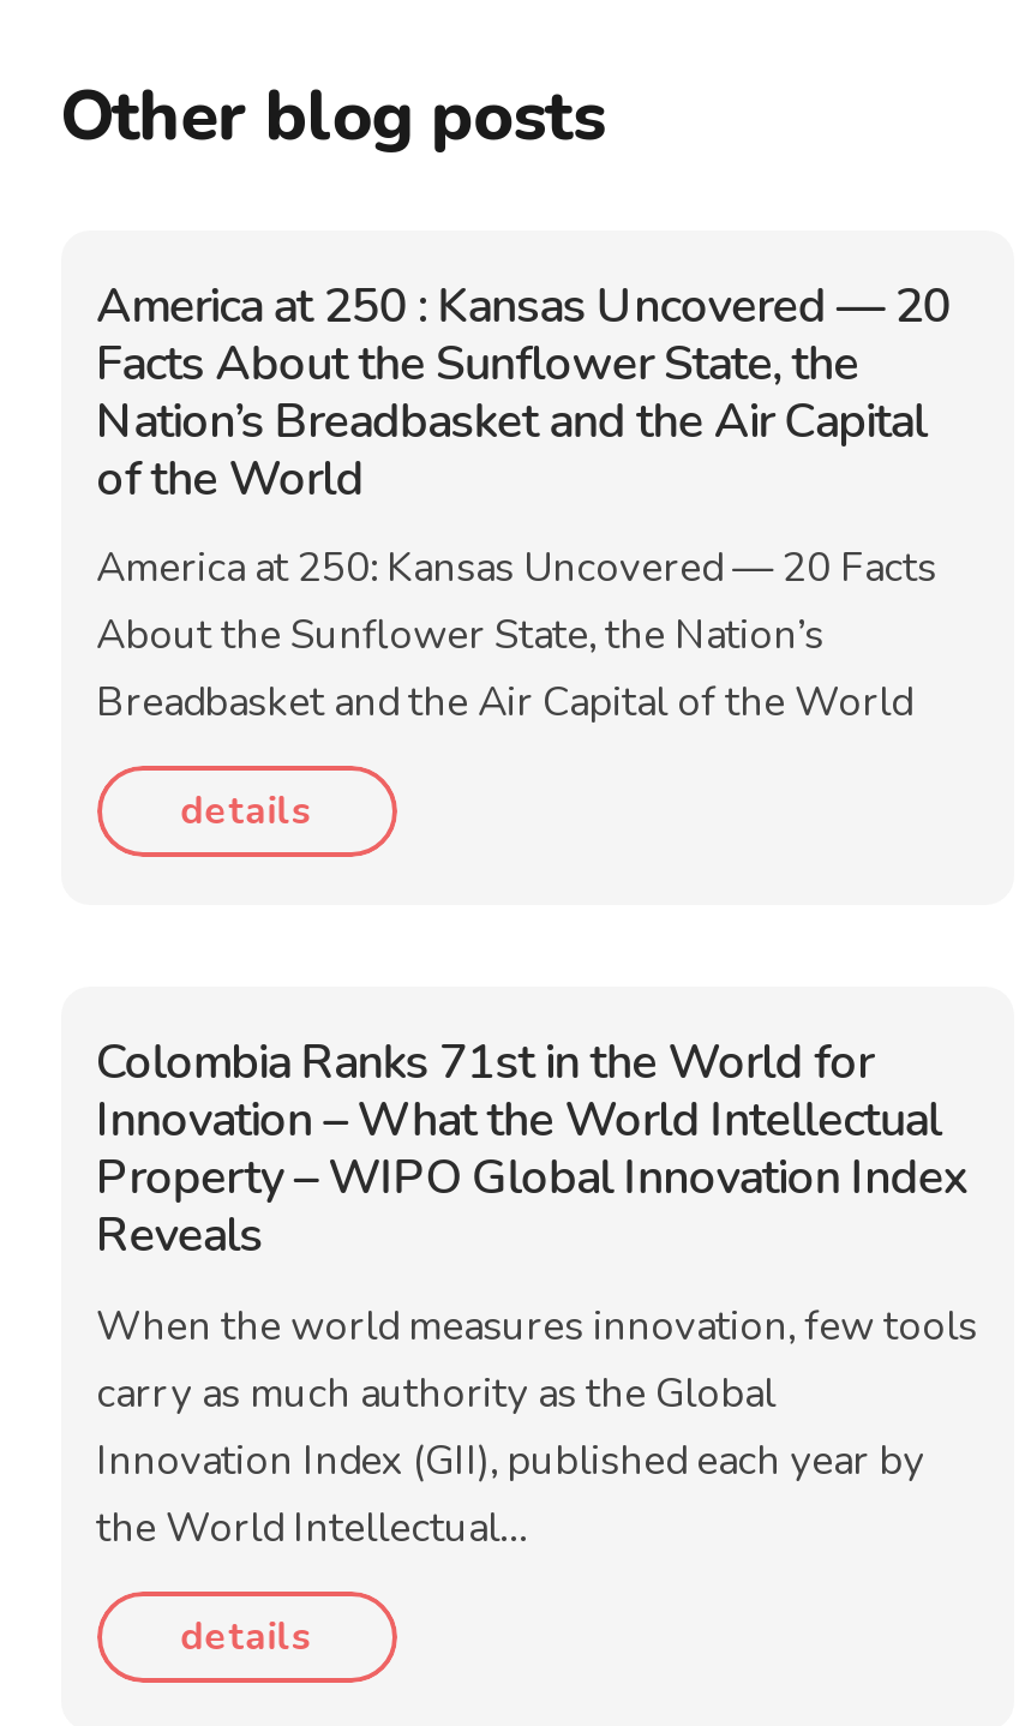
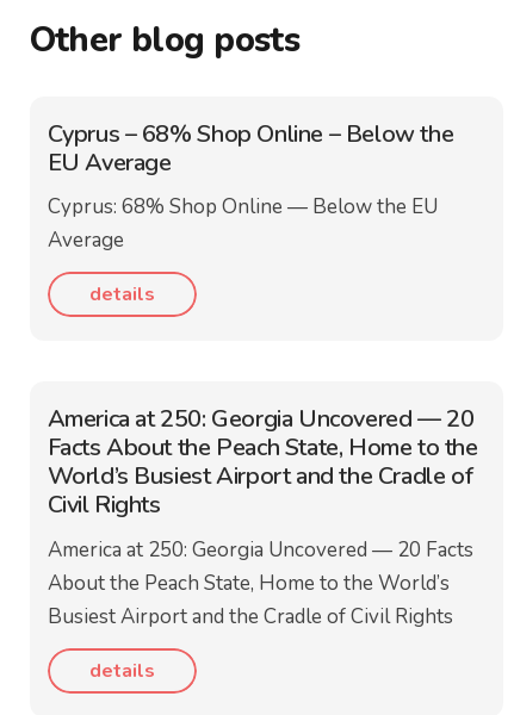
- America at 250 : Kansas Uncovered — 20
- Facts About the Sunflower State, the
- Nation’s Breadbasket and the Air Capital
- of the World
+ Cyprus – 68% Shop Online – Below the
+ EU Average

- America at 250: Kansas Uncovered — 20 Facts
- About the Sunflower State, the Nation’s
- Breadbasket and the Air Capital of the World
+ Cyprus: 68% Shop Online — Below the EU
+ Average

- Colombia Ranks 71st in the World for
- Innovation – What the World Intellectual
- Property – WIPO Global Innovation Index
- Reveals
+ America at 250: Georgia Uncovered — 20
+ Facts About the Peach State, Home to the
+ World’s Busiest Airport and the Cradle of
+ Civil Rights

- When the world measures innovation, few tools
- carry as much authority as the Global
- Innovation Index (GII), published each year by
- the World Intellectual…
+ America at 250: Georgia Uncovered — 20 Facts
+ About the Peach State, Home to the World’s
+ Busiest Airport and the Cradle of Civil Rights
